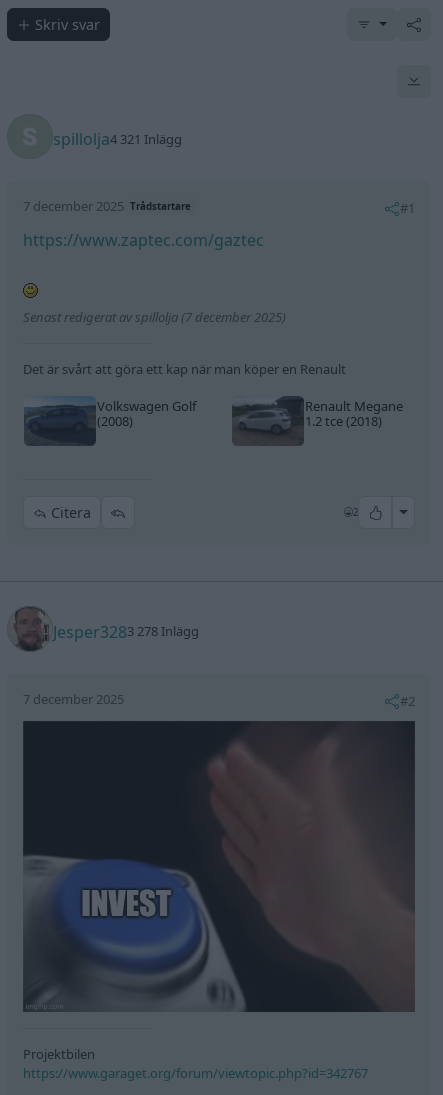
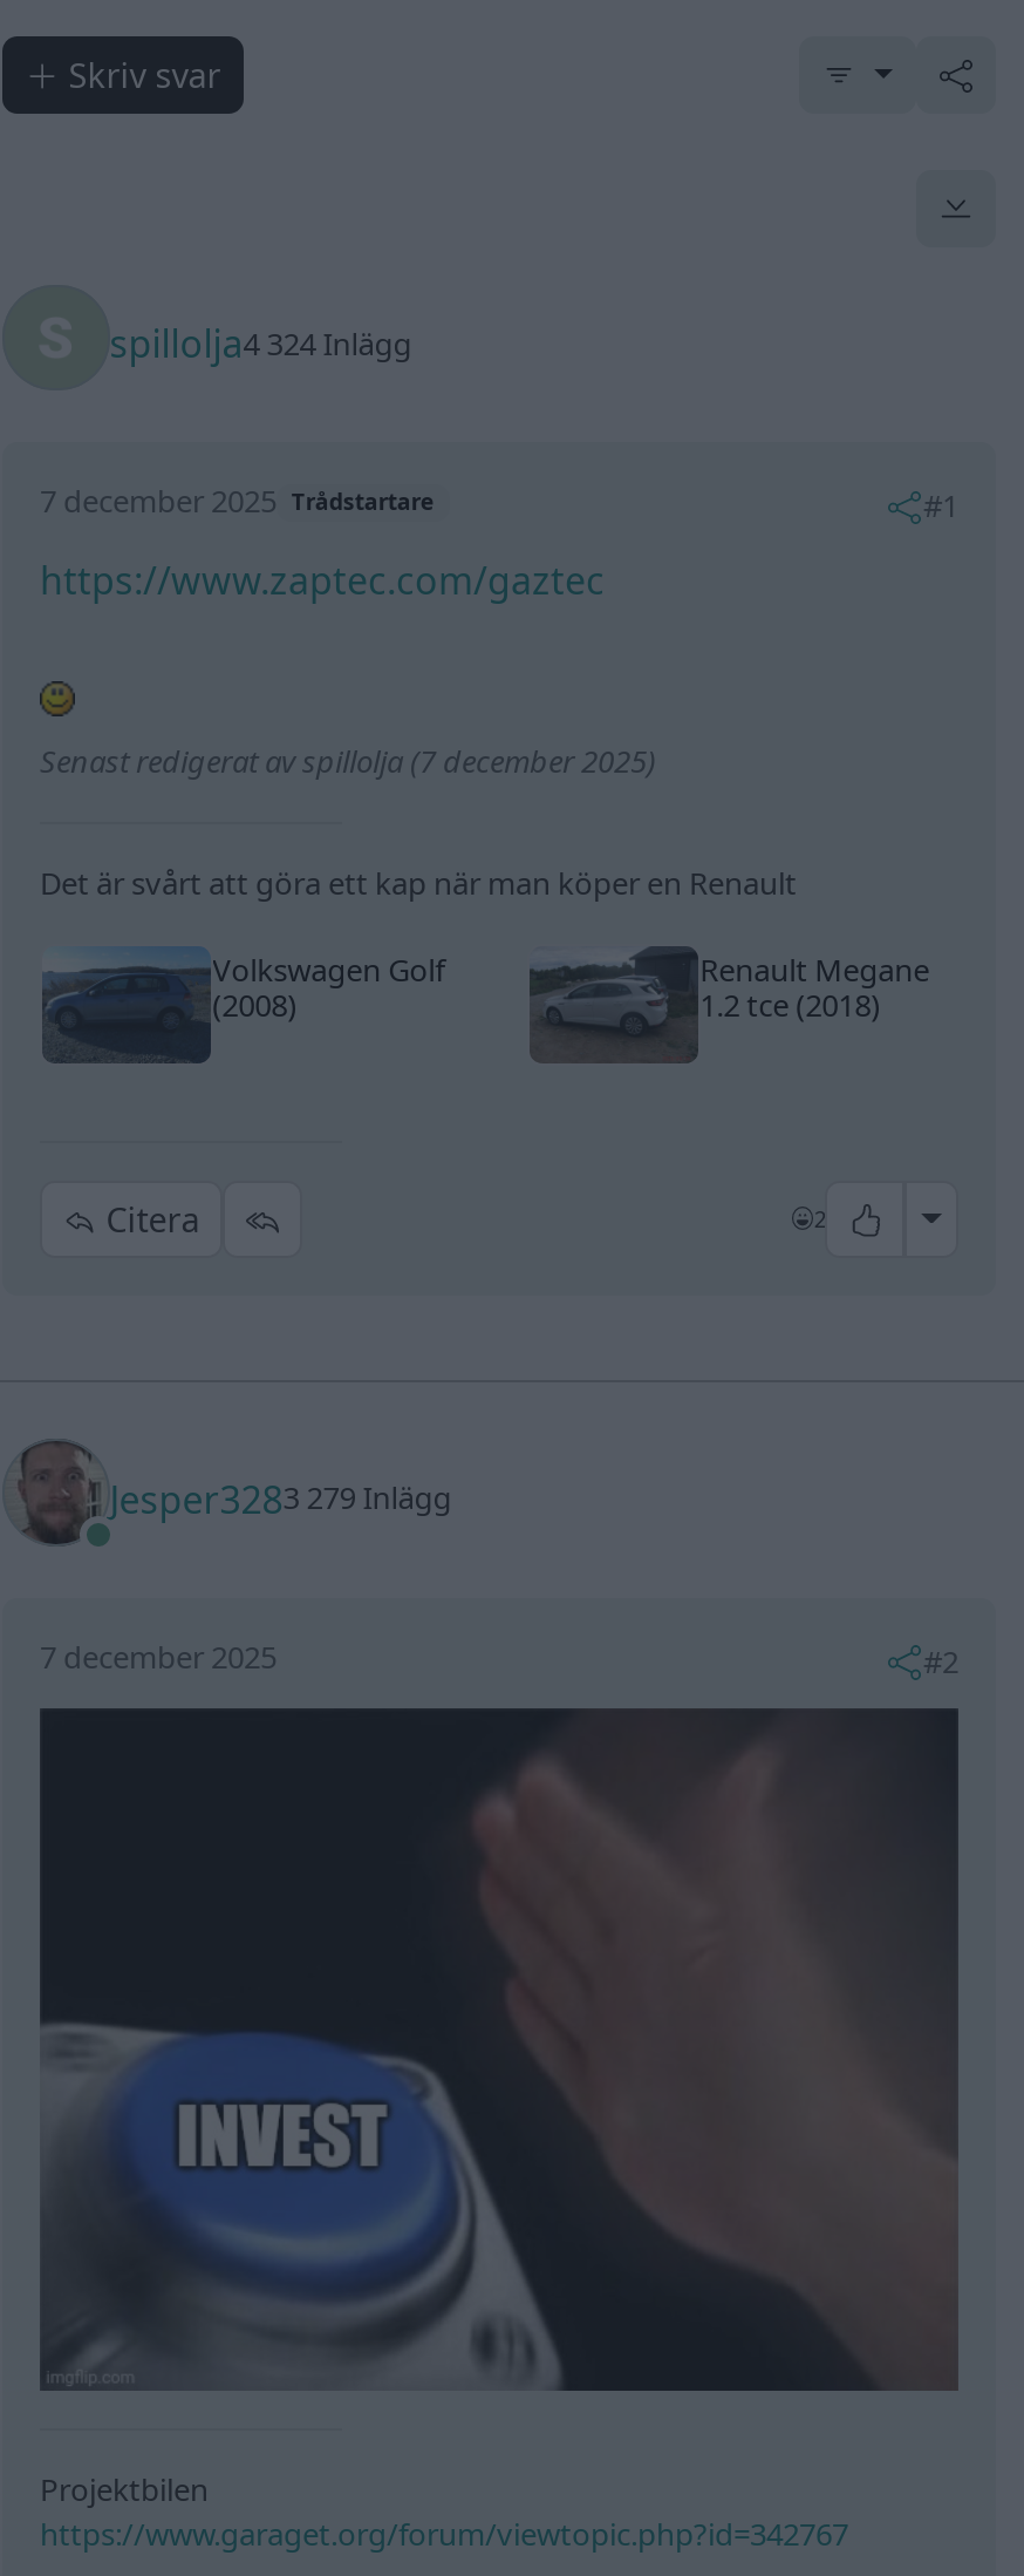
- spillolja4 321 Inlägg
+ spillolja4 324 Inlägg

- Jesper3283 278 Inlägg
+ Jesper3283 279 Inlägg
